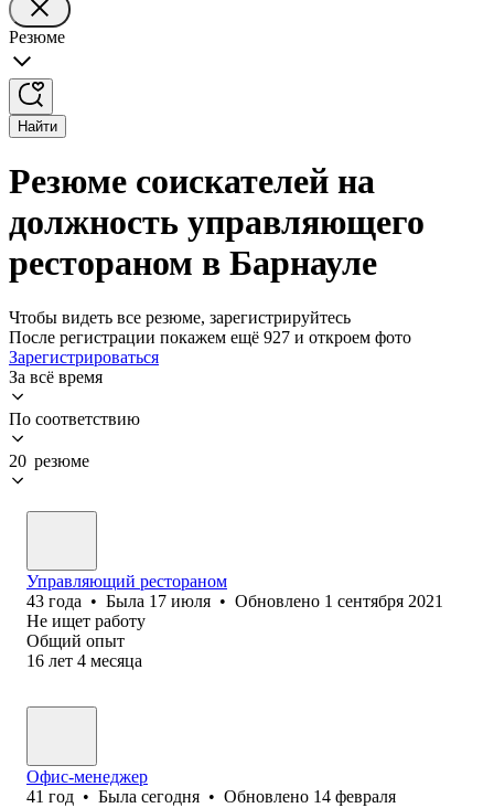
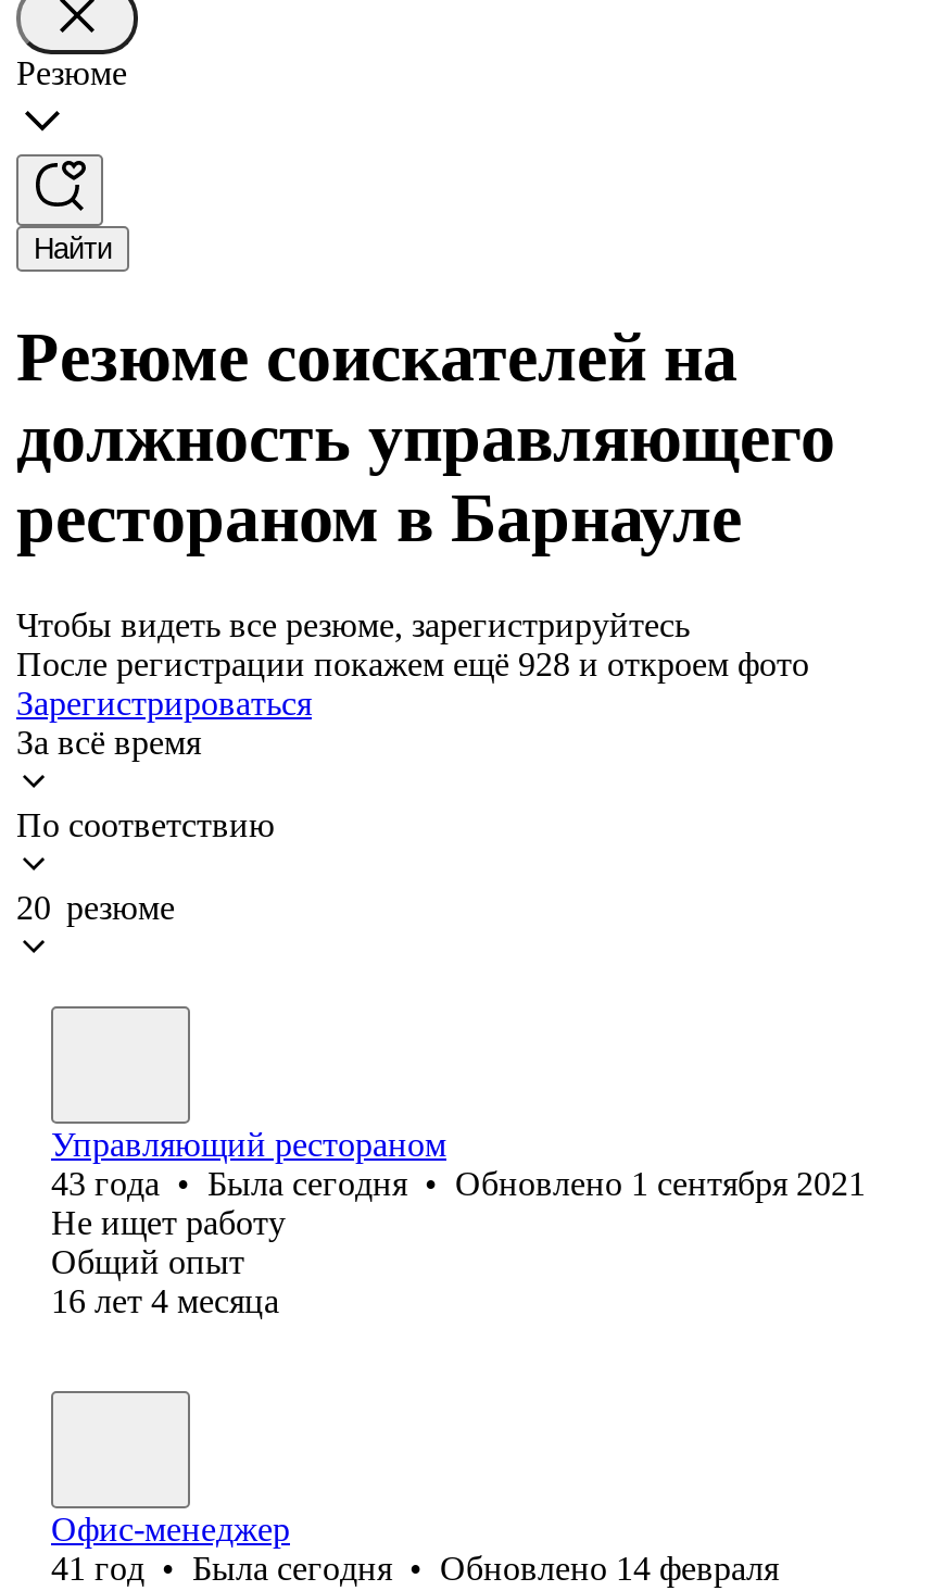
- После регистрации покажем ещё 927 и откроем фото
+ После регистрации покажем ещё 928 и откроем фото

- 43 года • Была 17 июля • Обновлено 1 сентября 2021
+ 43 года • Была сегодня • Обновлено 1 сентября 2021
